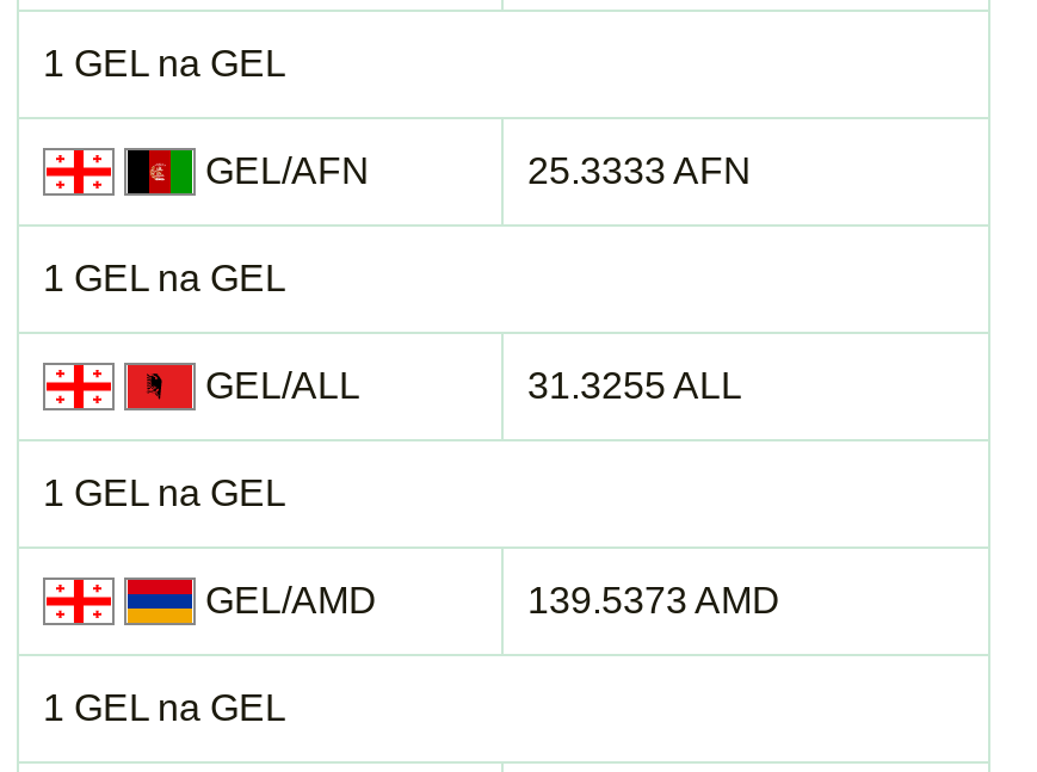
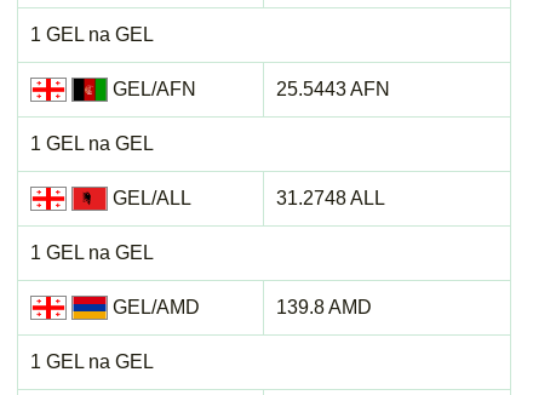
- 25.3333 AFN
+ 25.5443 AFN

- 31.3255 ALL
+ 31.2748 ALL

- 139.5373 AMD
+ 139.8 AMD
